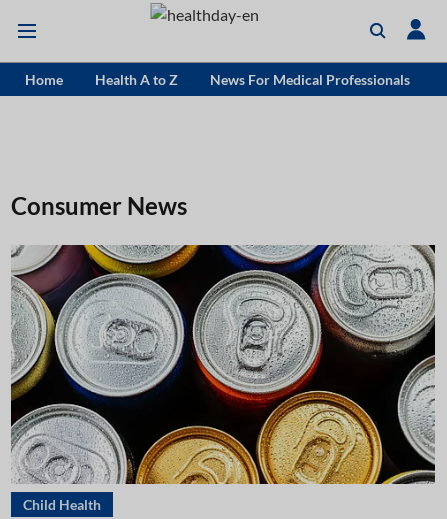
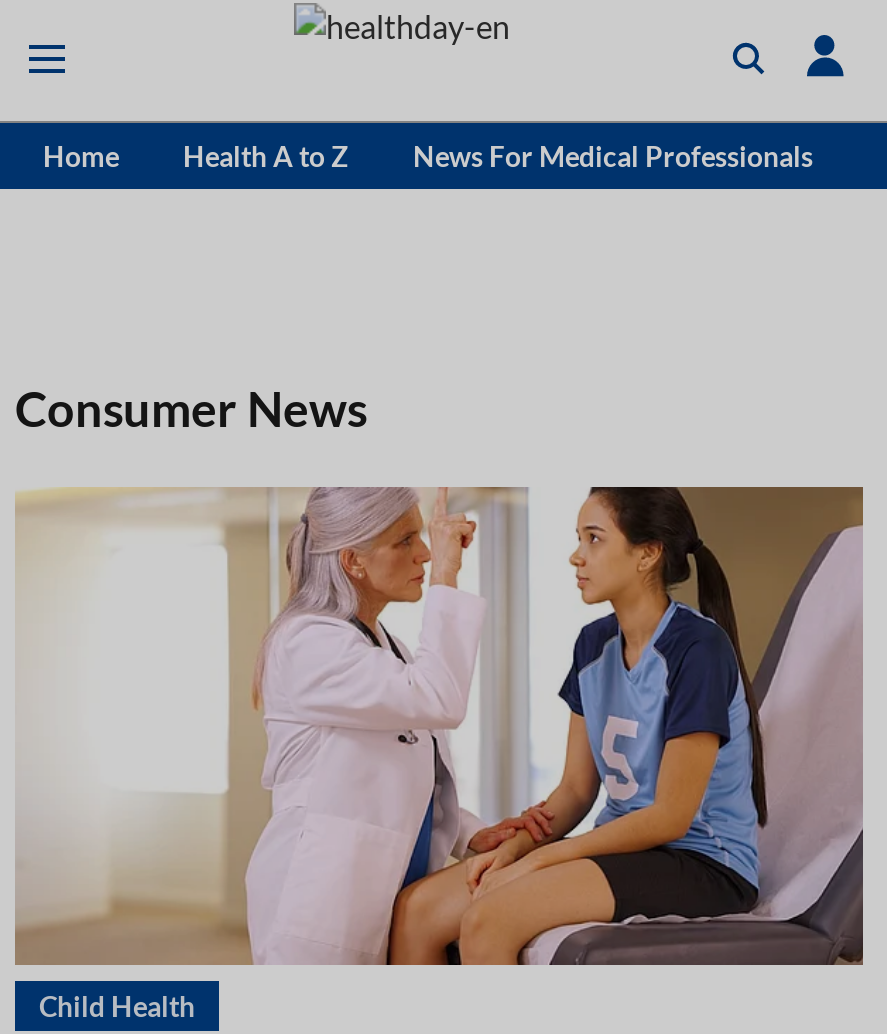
- [image]
+ [image]
